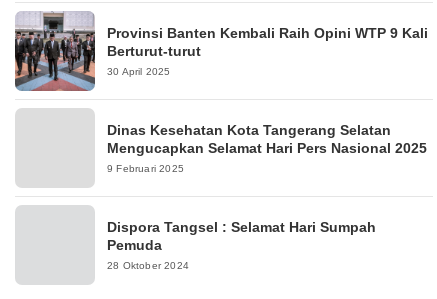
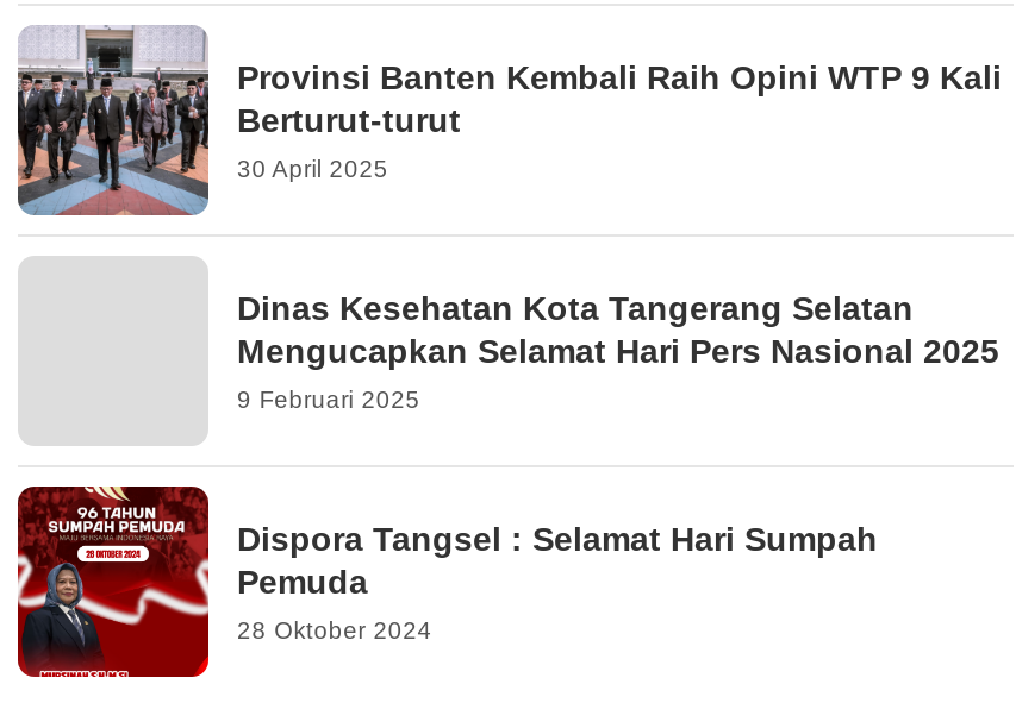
+ [image]
